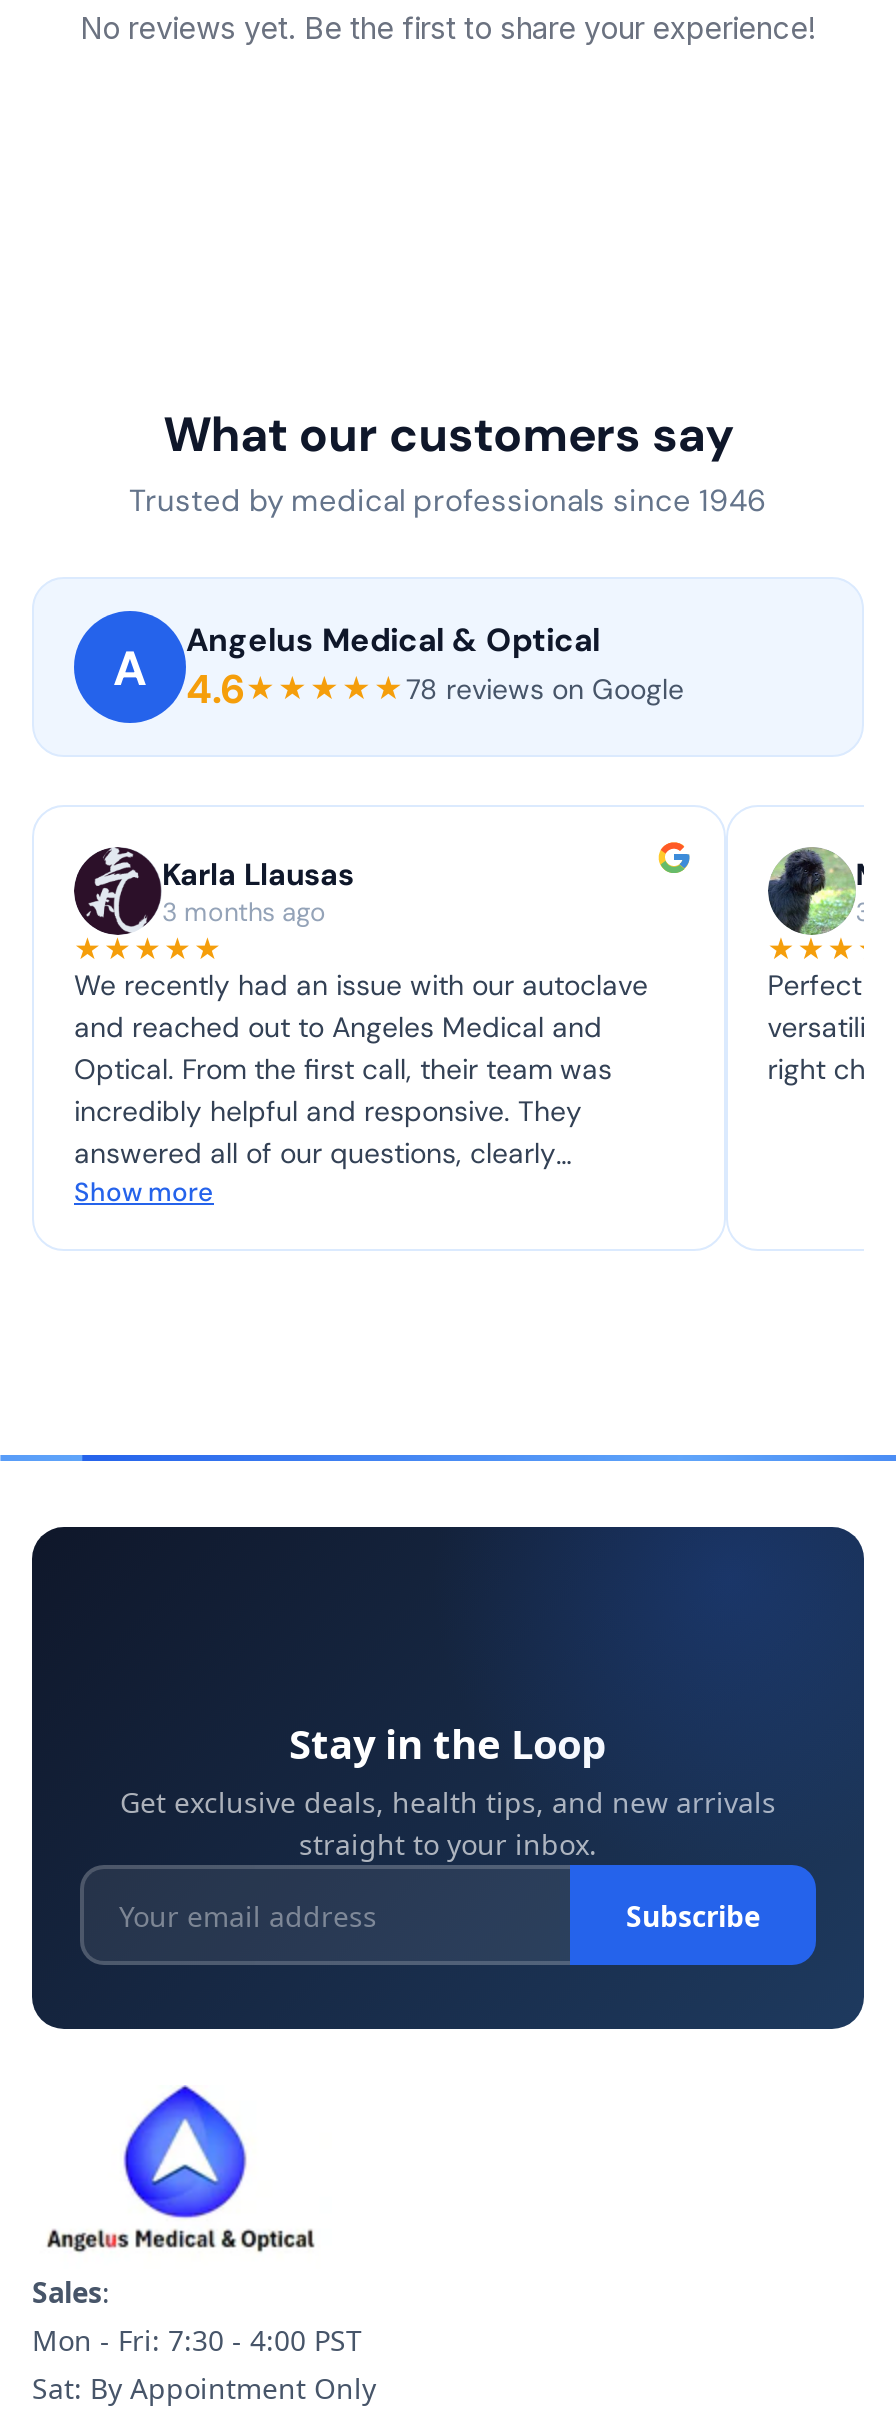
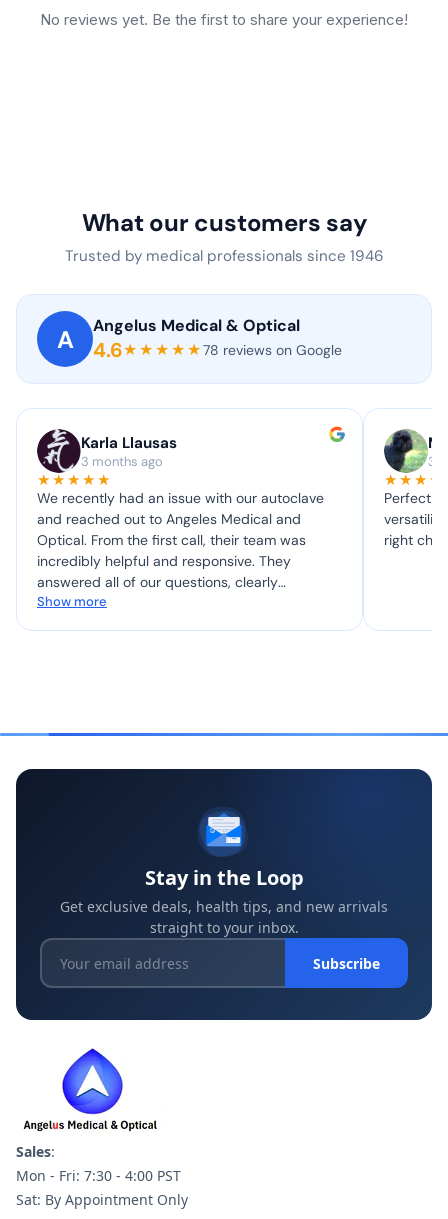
+ [image]
